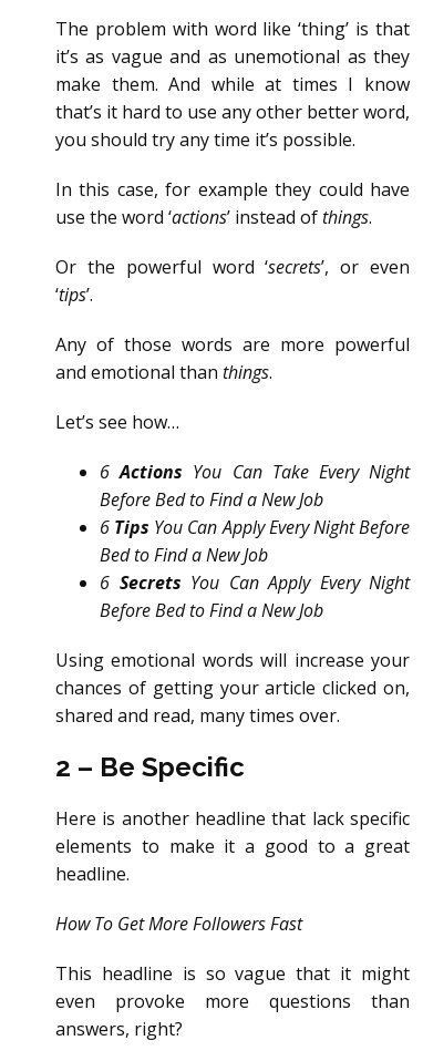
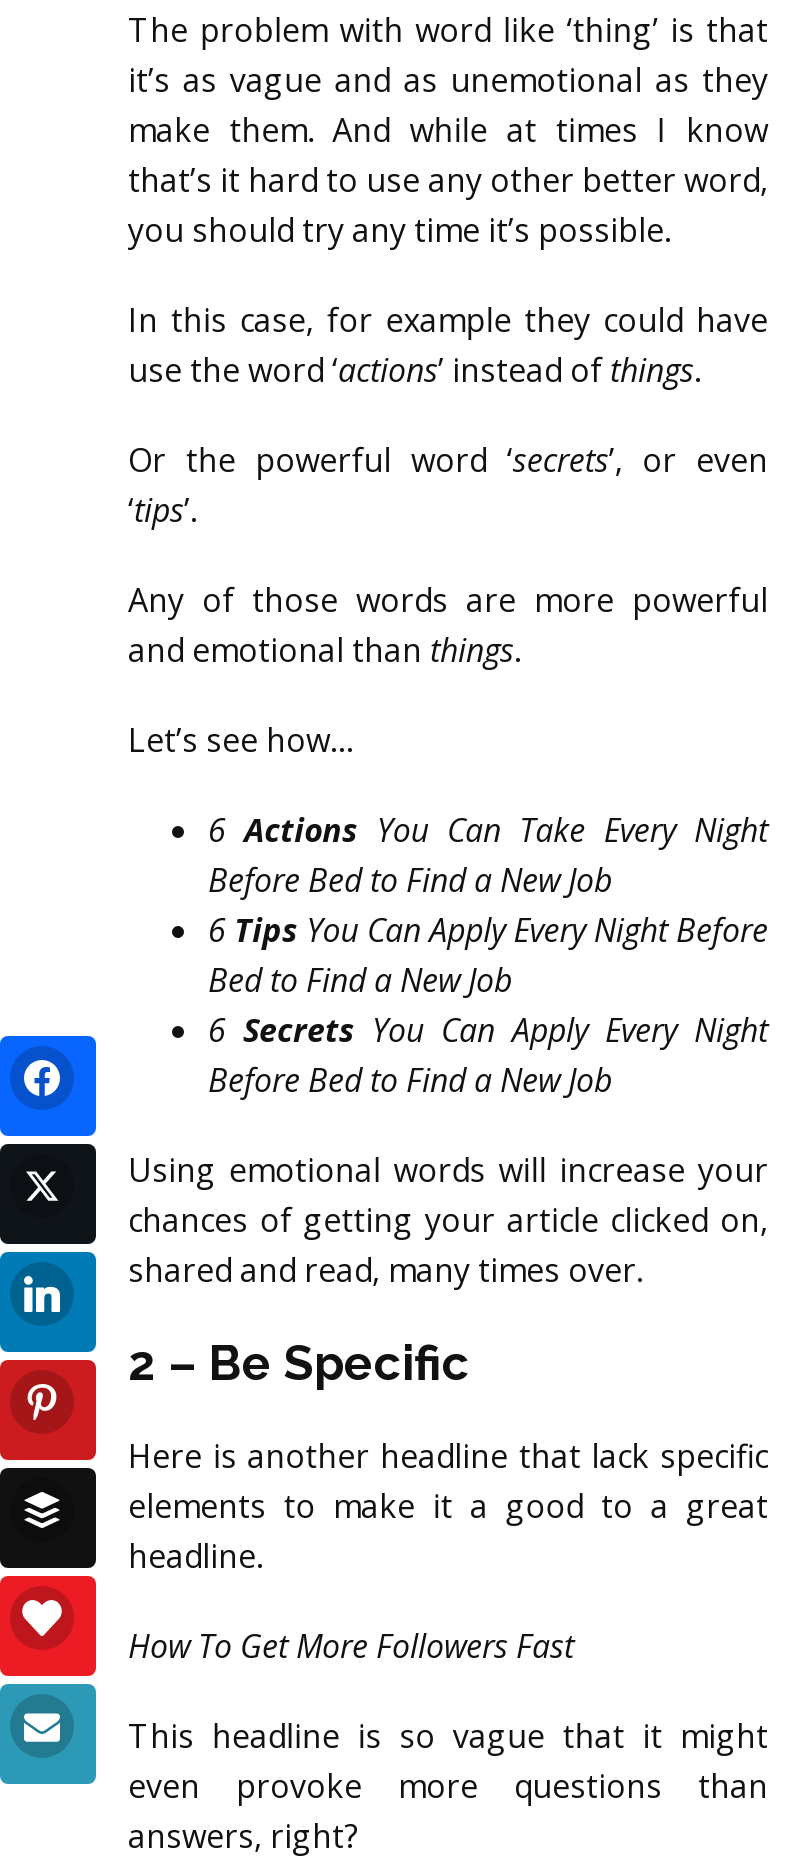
+ [image]
